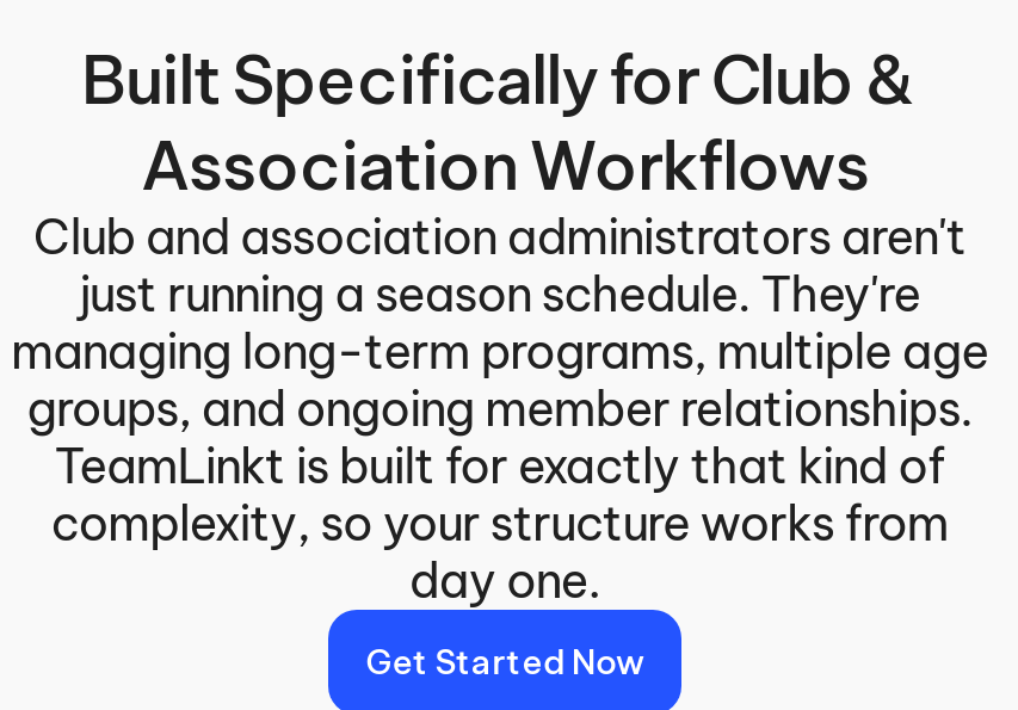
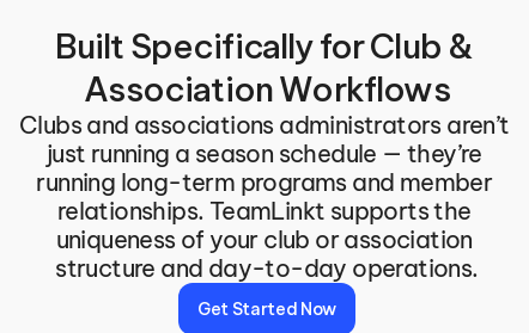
- Club and association administrators aren't
- just running a season schedule. They're
- managing long-term programs, multiple age
- groups, and ongoing member relationships.
- TeamLinkt is built for exactly that kind of
- complexity, so your structure works from
- day one.
+ Clubs and associations administrators aren’t
+ just running a season schedule — they’re
+ running long-term programs and member
+ relationships. TeamLinkt supports the
+ uniqueness of your club or association
+ structure and day-to-day operations.
